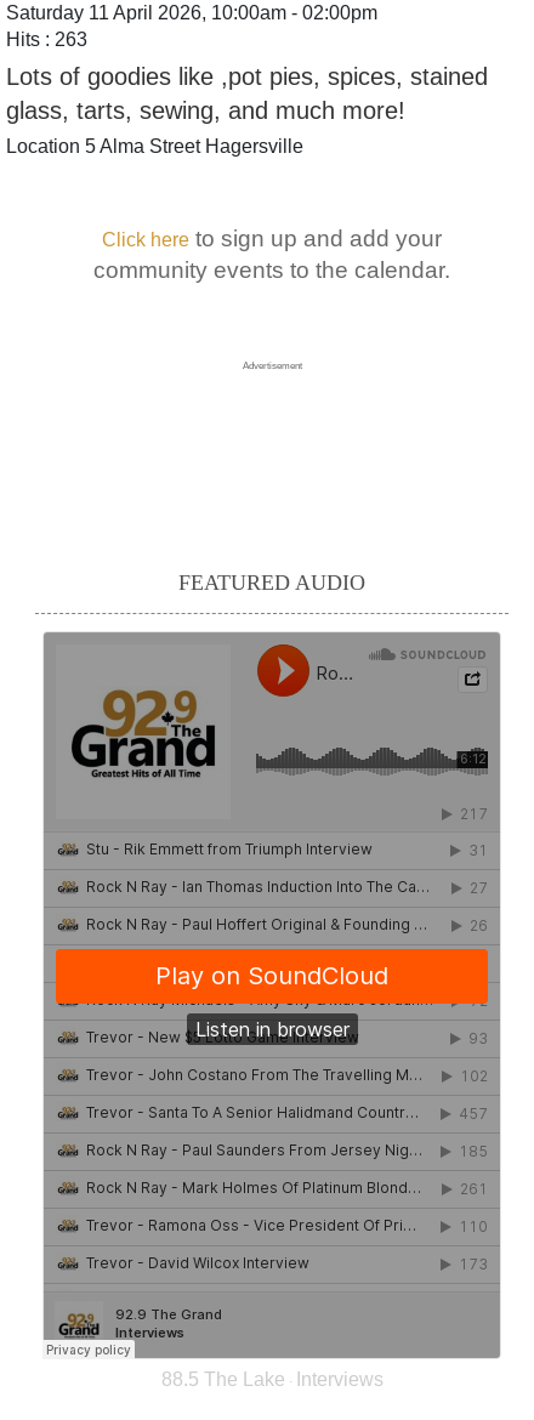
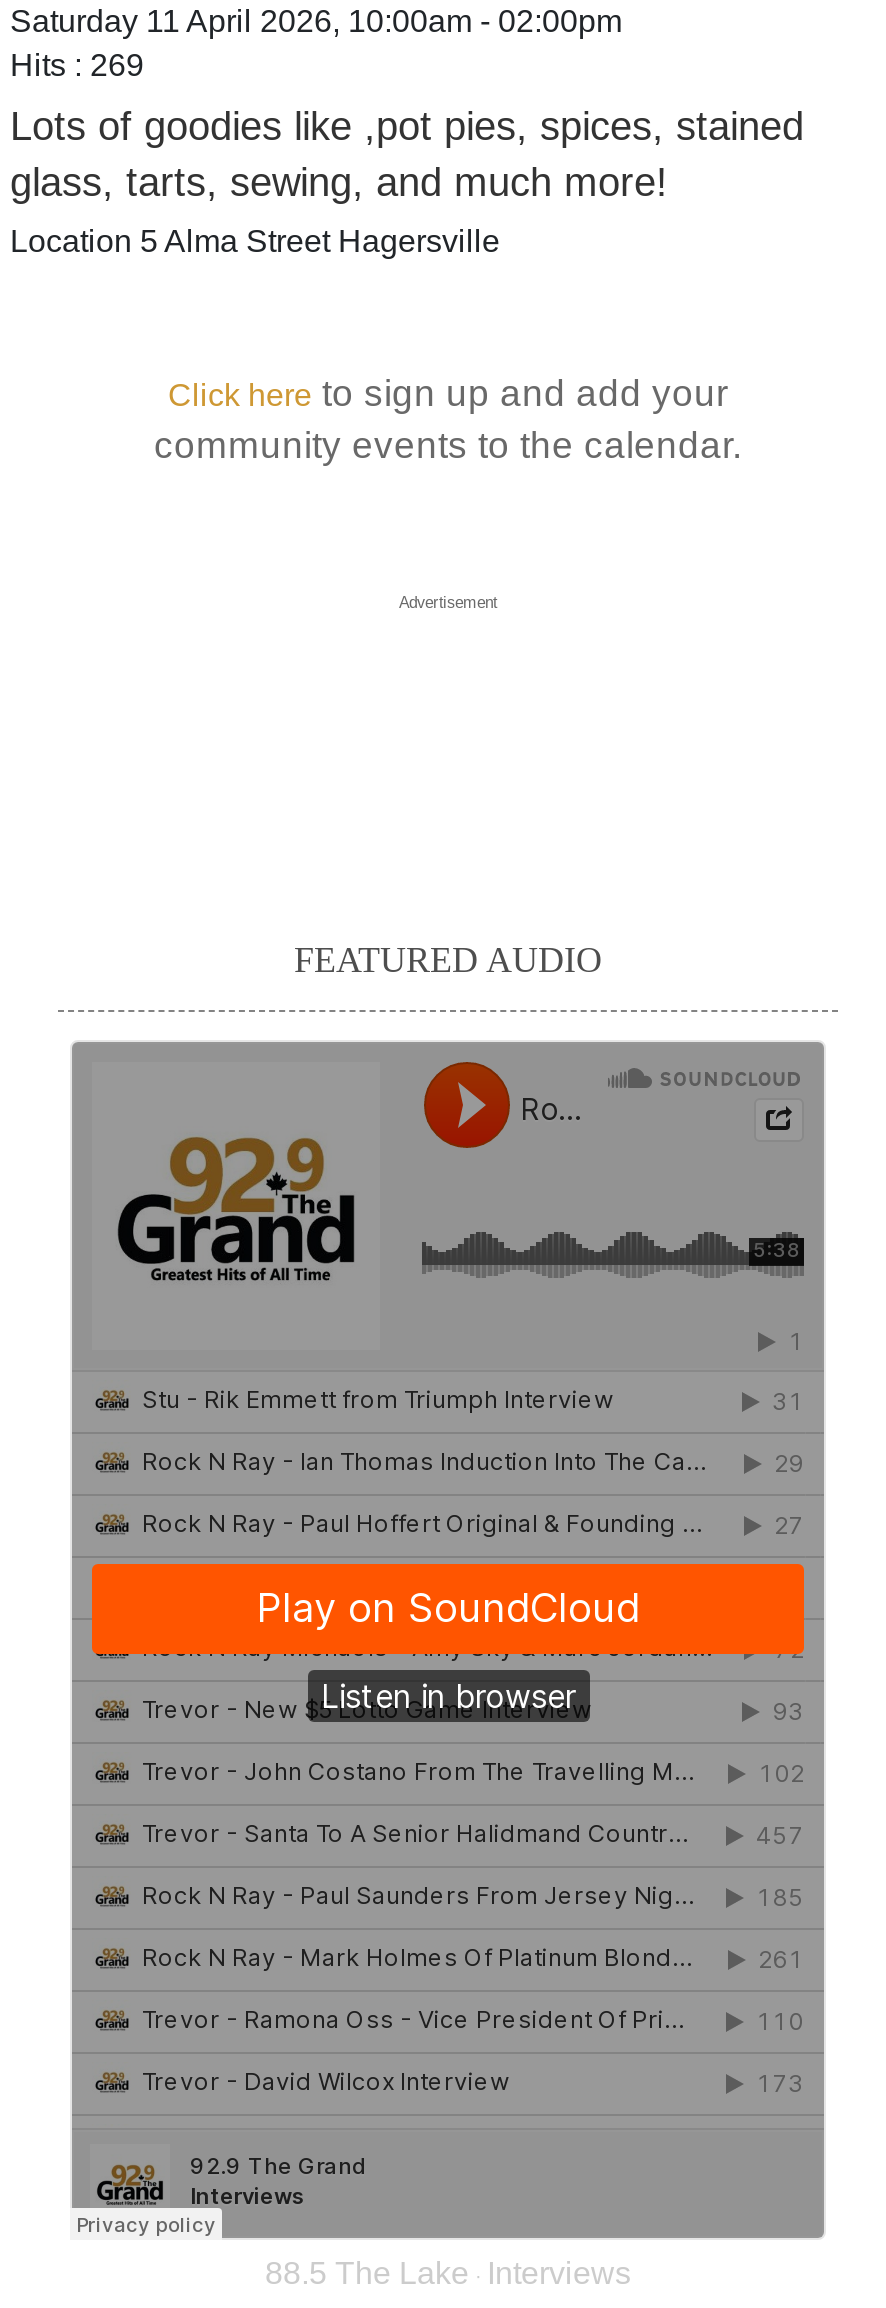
- Hits: 263
+ Hits: 269
